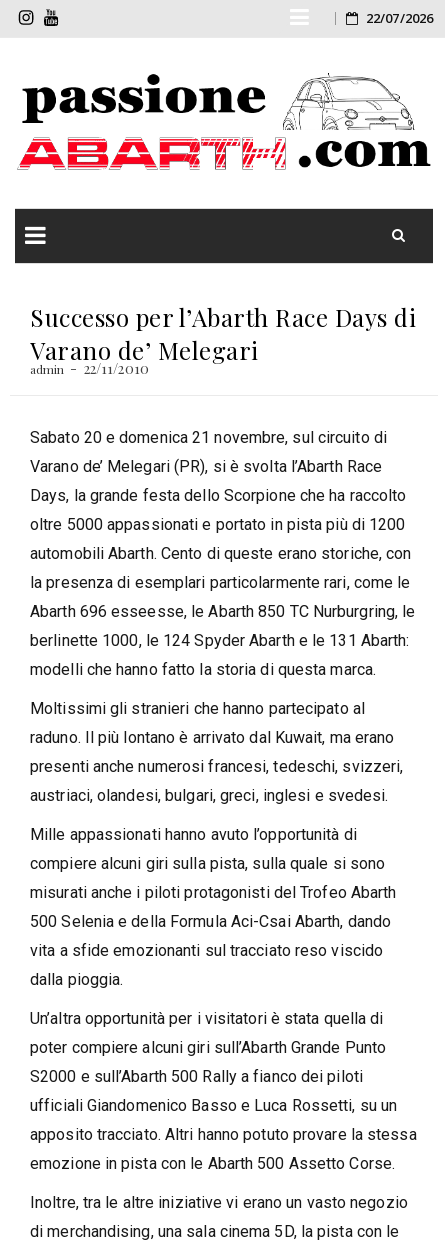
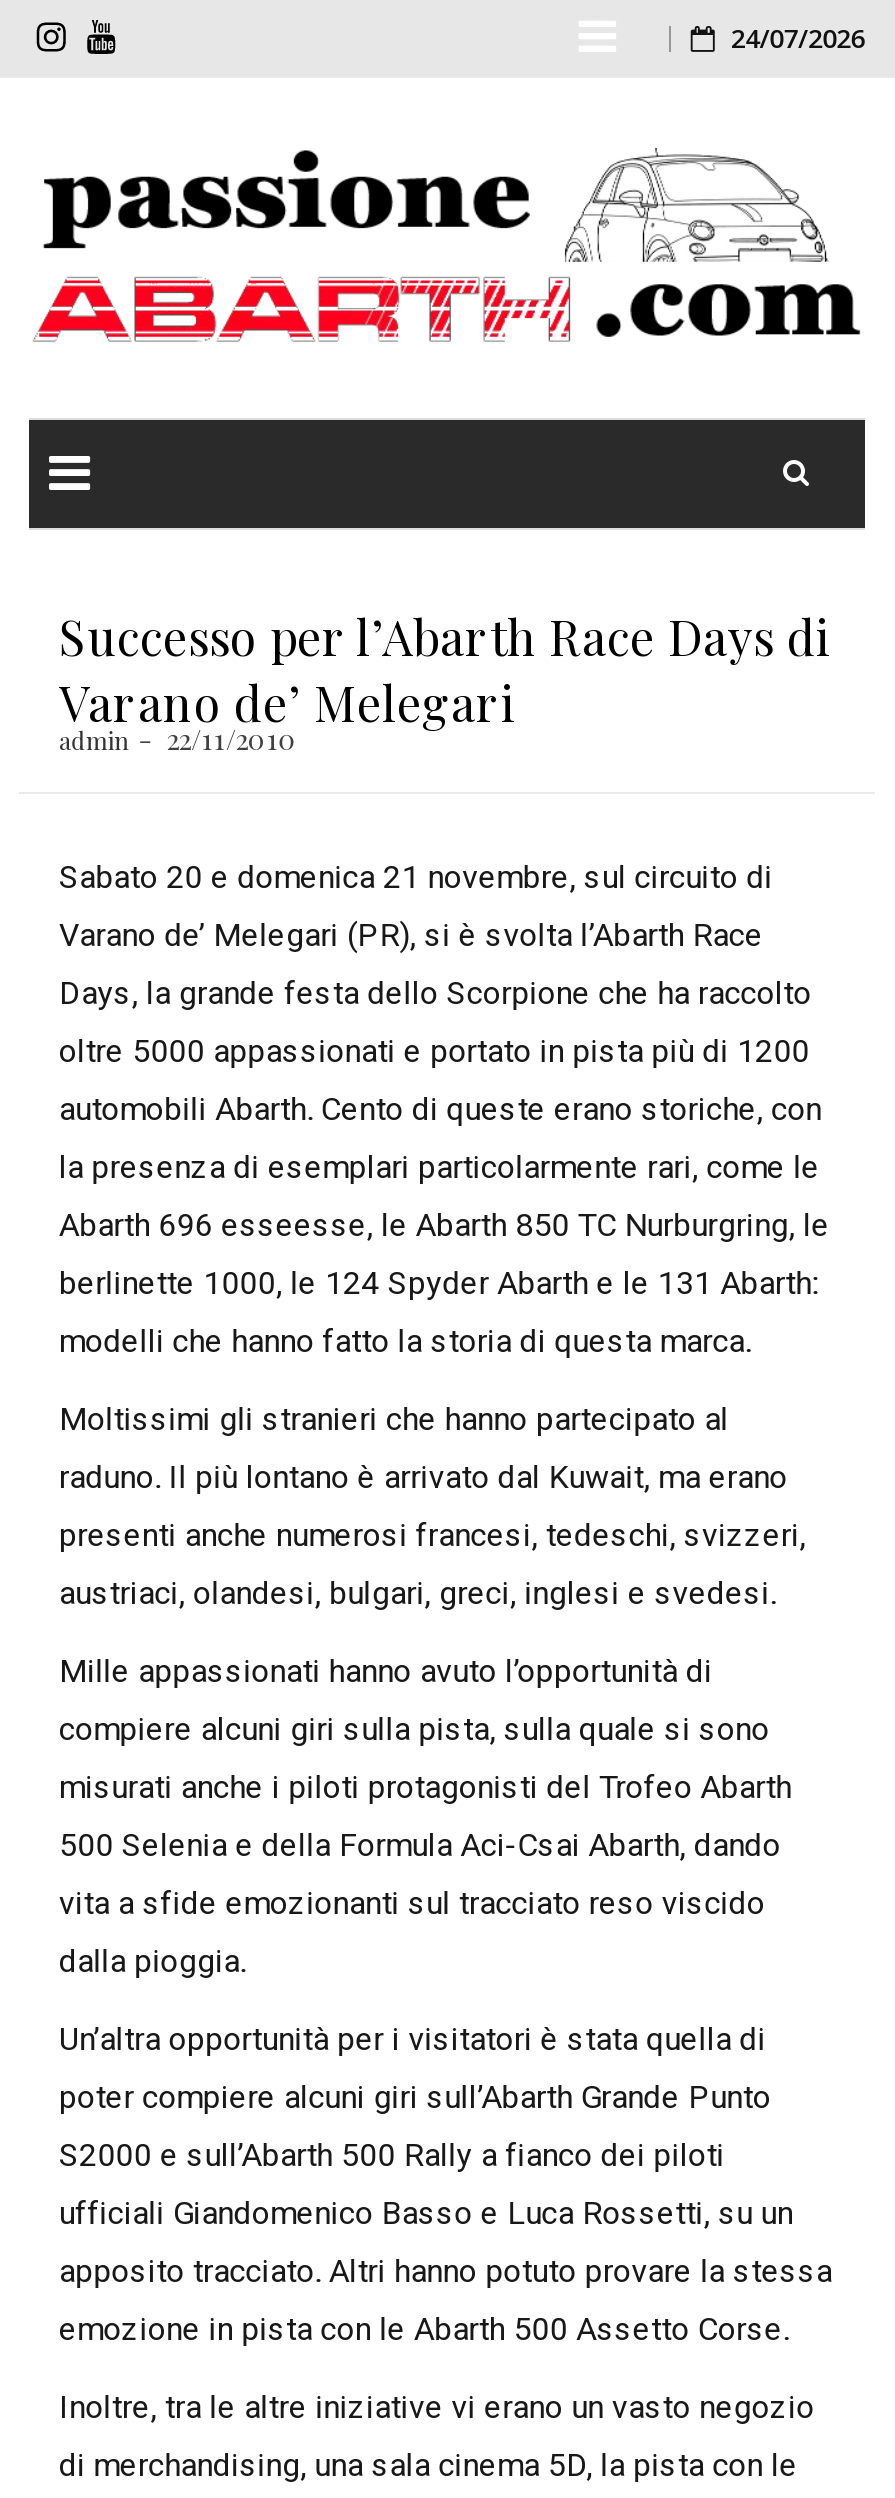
- 22/07/2026
+ 24/07/2026
